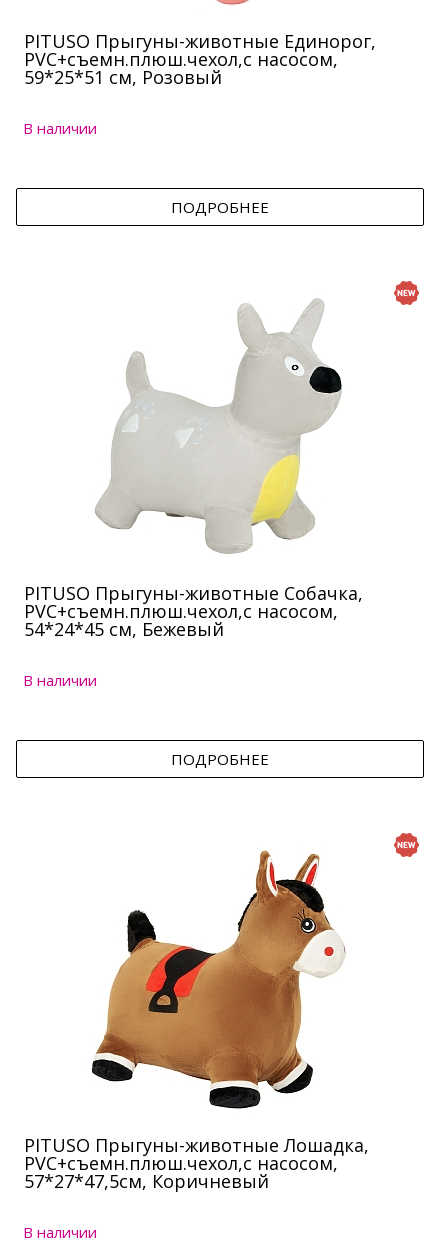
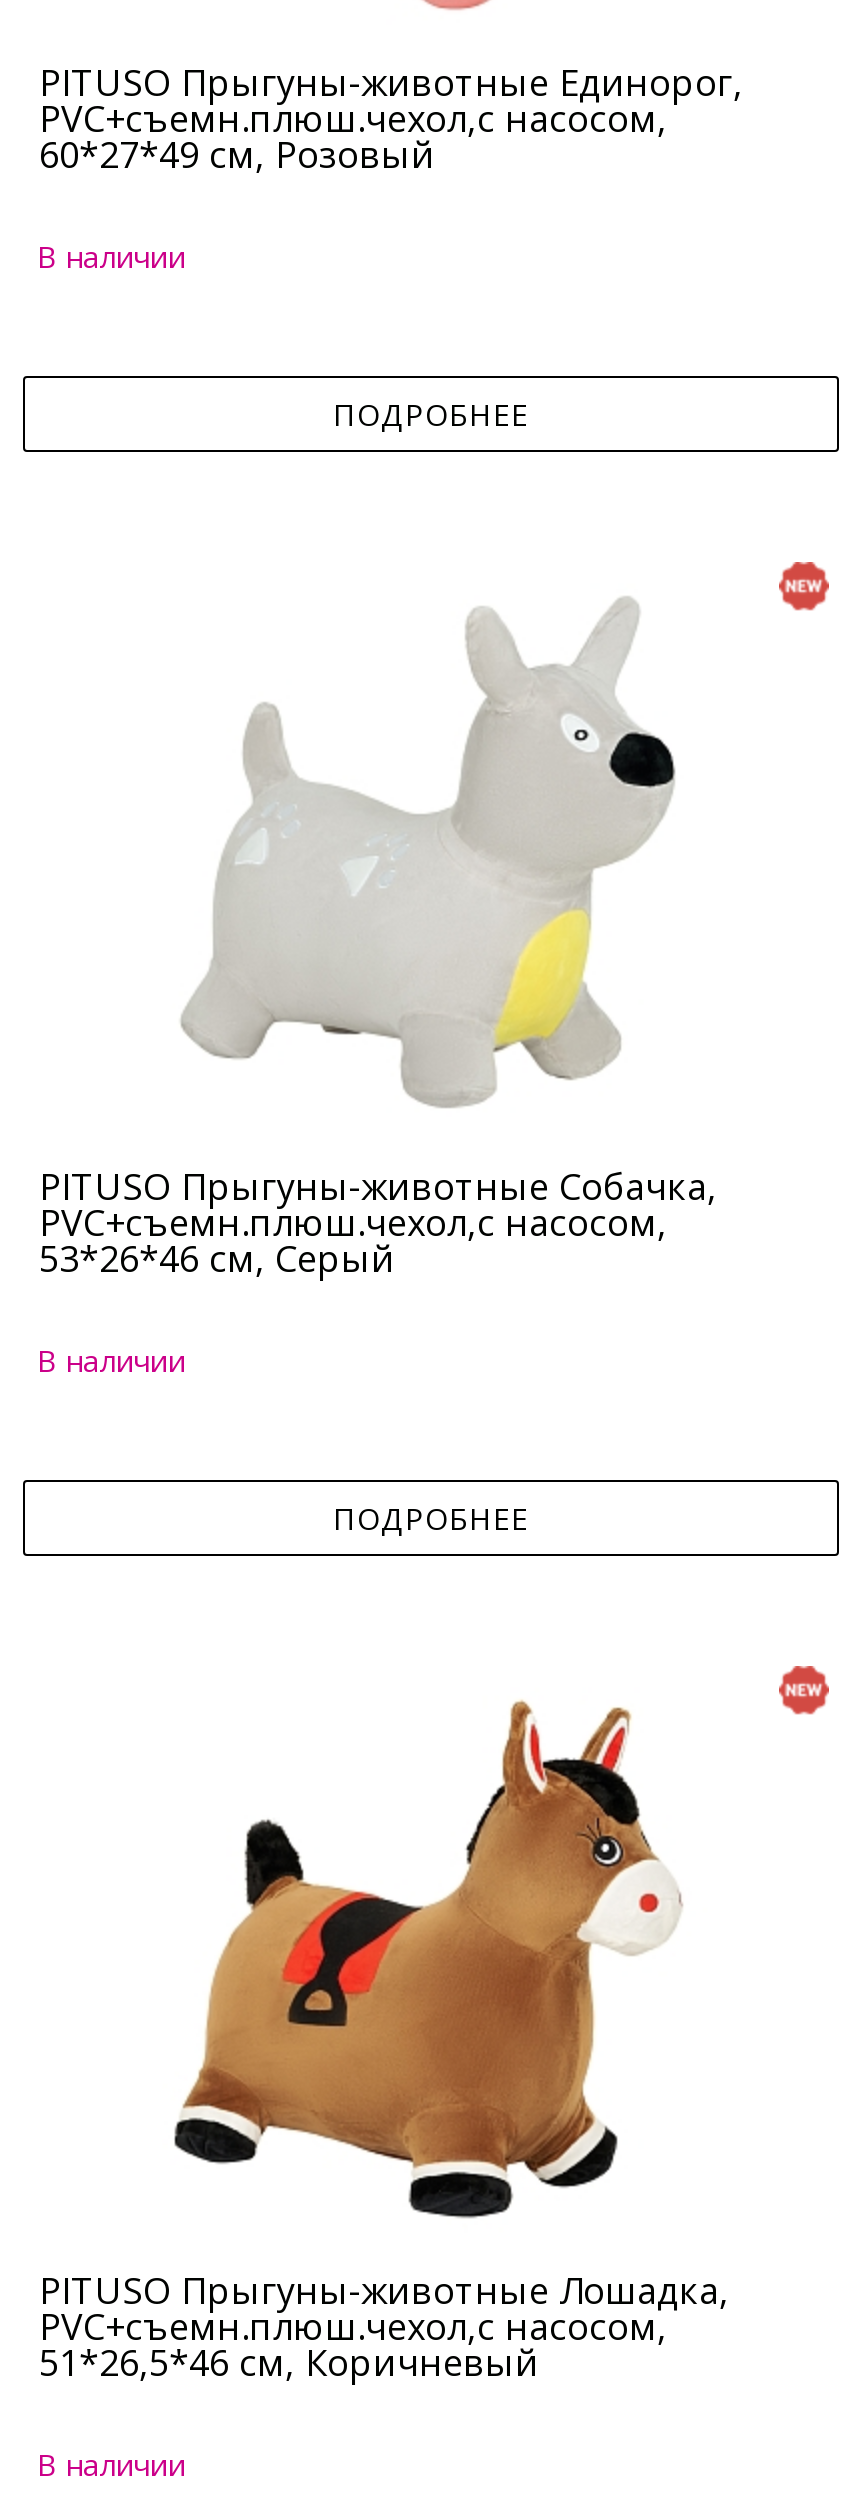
- 59*25*51 см, Розовый
+ 60*27*49 см, Розовый

- 54*24*45 см, Бежевый
+ 53*26*46 см, Серый

- 57*27*47,5см, Коричневый
+ 51*26,5*46 см, Коричневый
